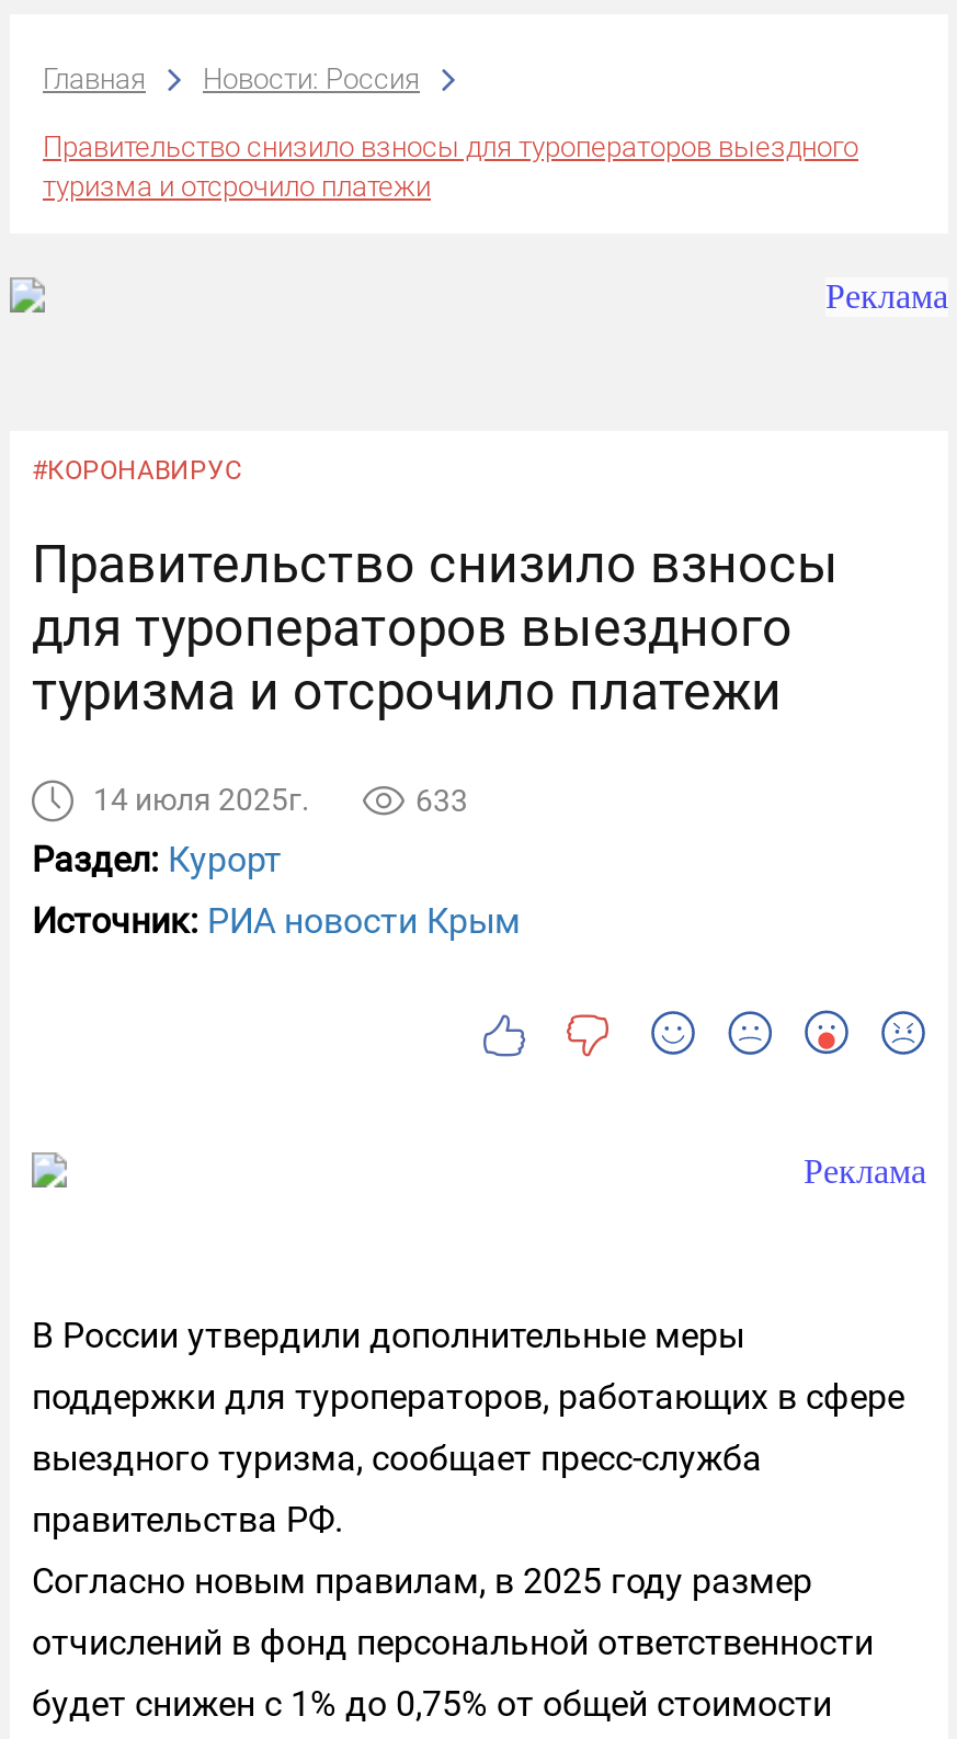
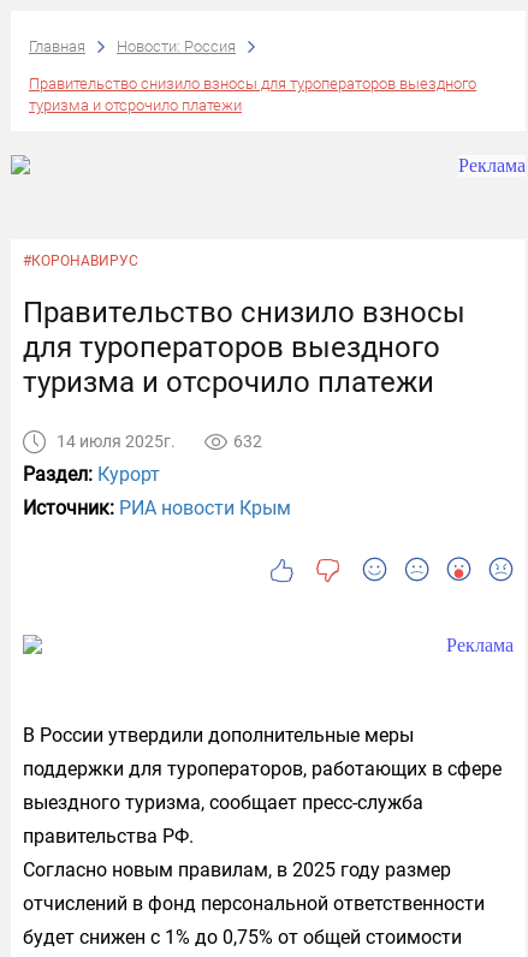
- 633
+ 632
